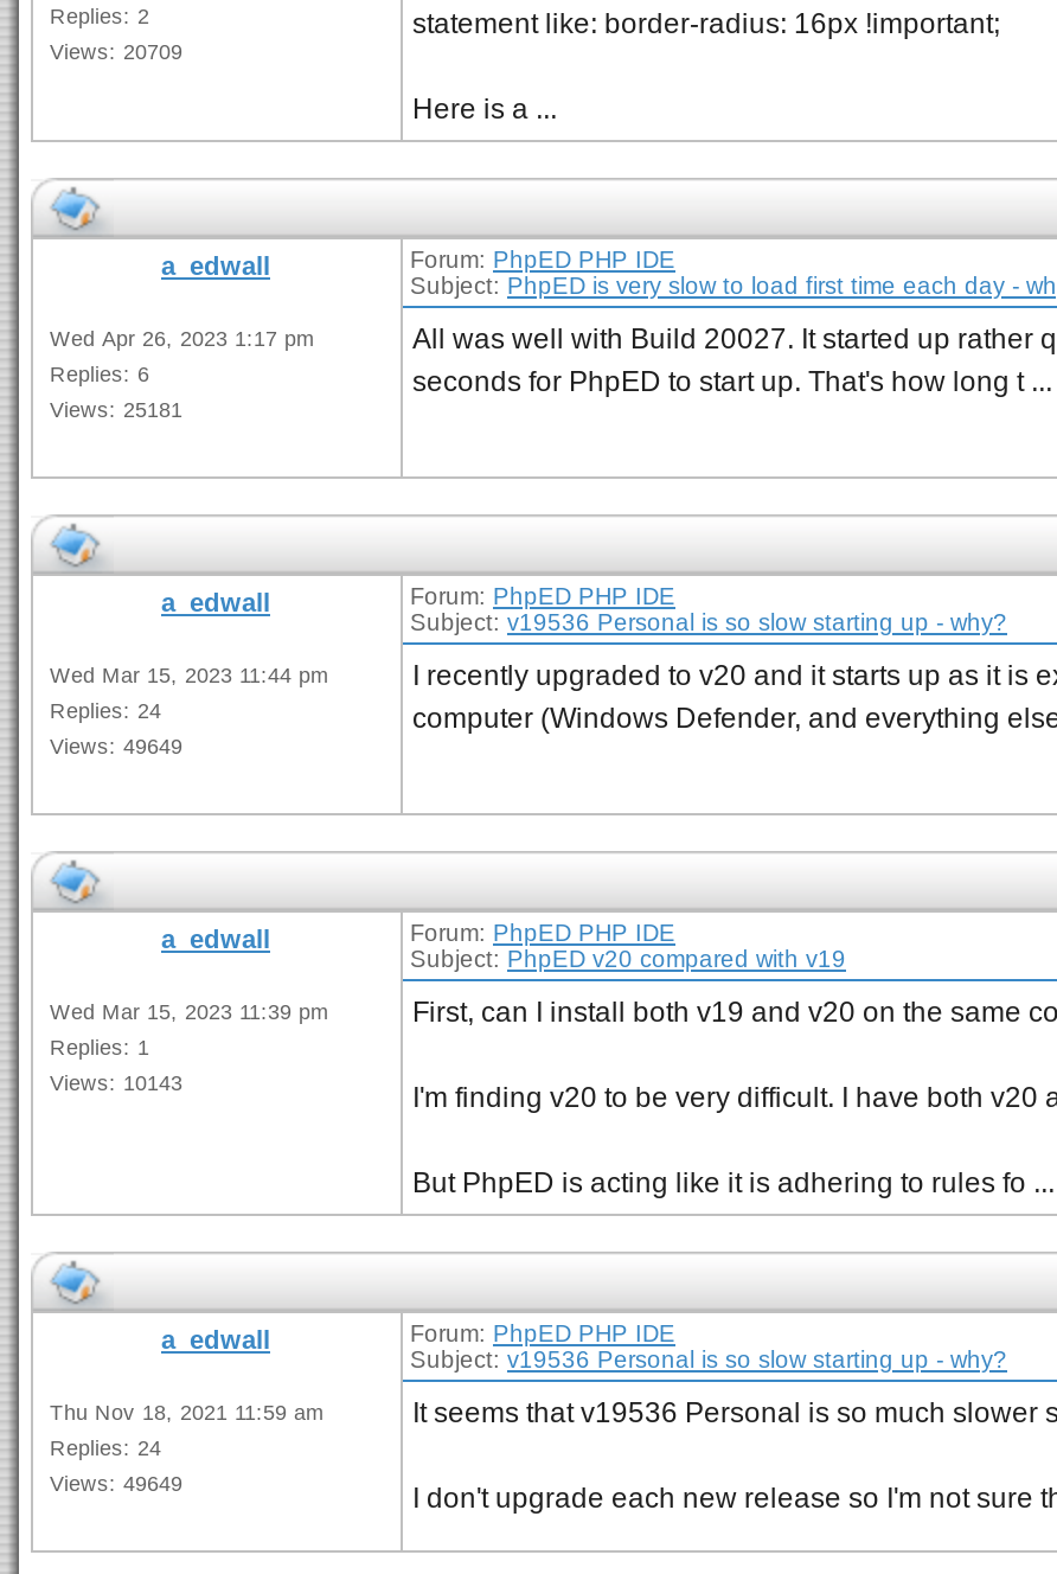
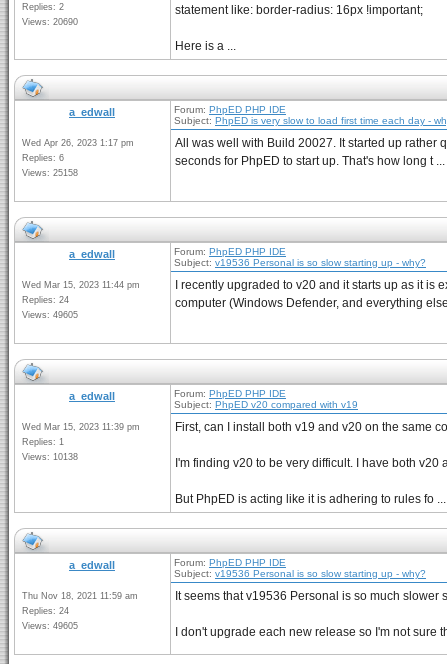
- Views: 20709
+ Views: 20690

- Views: 25181
+ Views: 25158

- Views: 49649
+ Views: 49605

- Views: 10143
+ Views: 10138

- Views: 49649
+ Views: 49605
